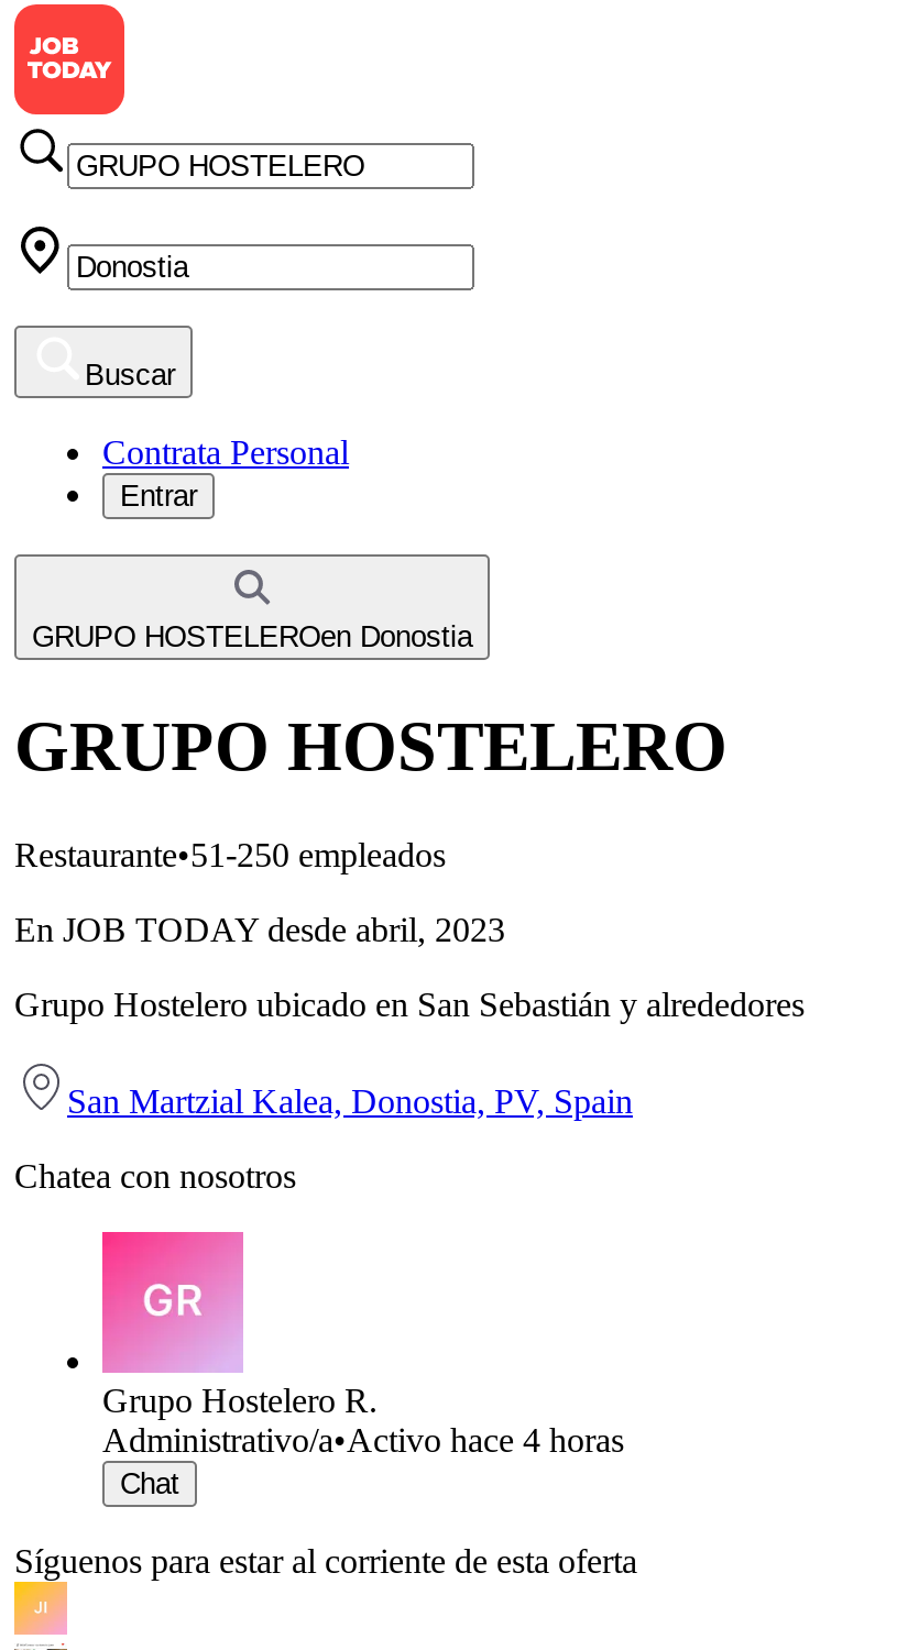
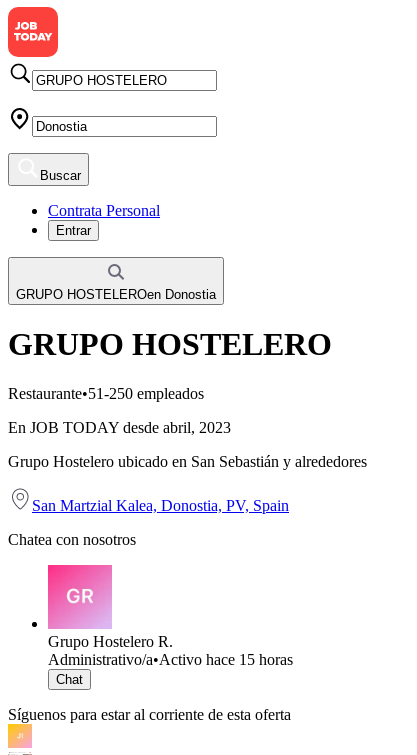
- Administrativo/a•Activo hace 4 horas
+ Administrativo/a•Activo hace 15 horas
